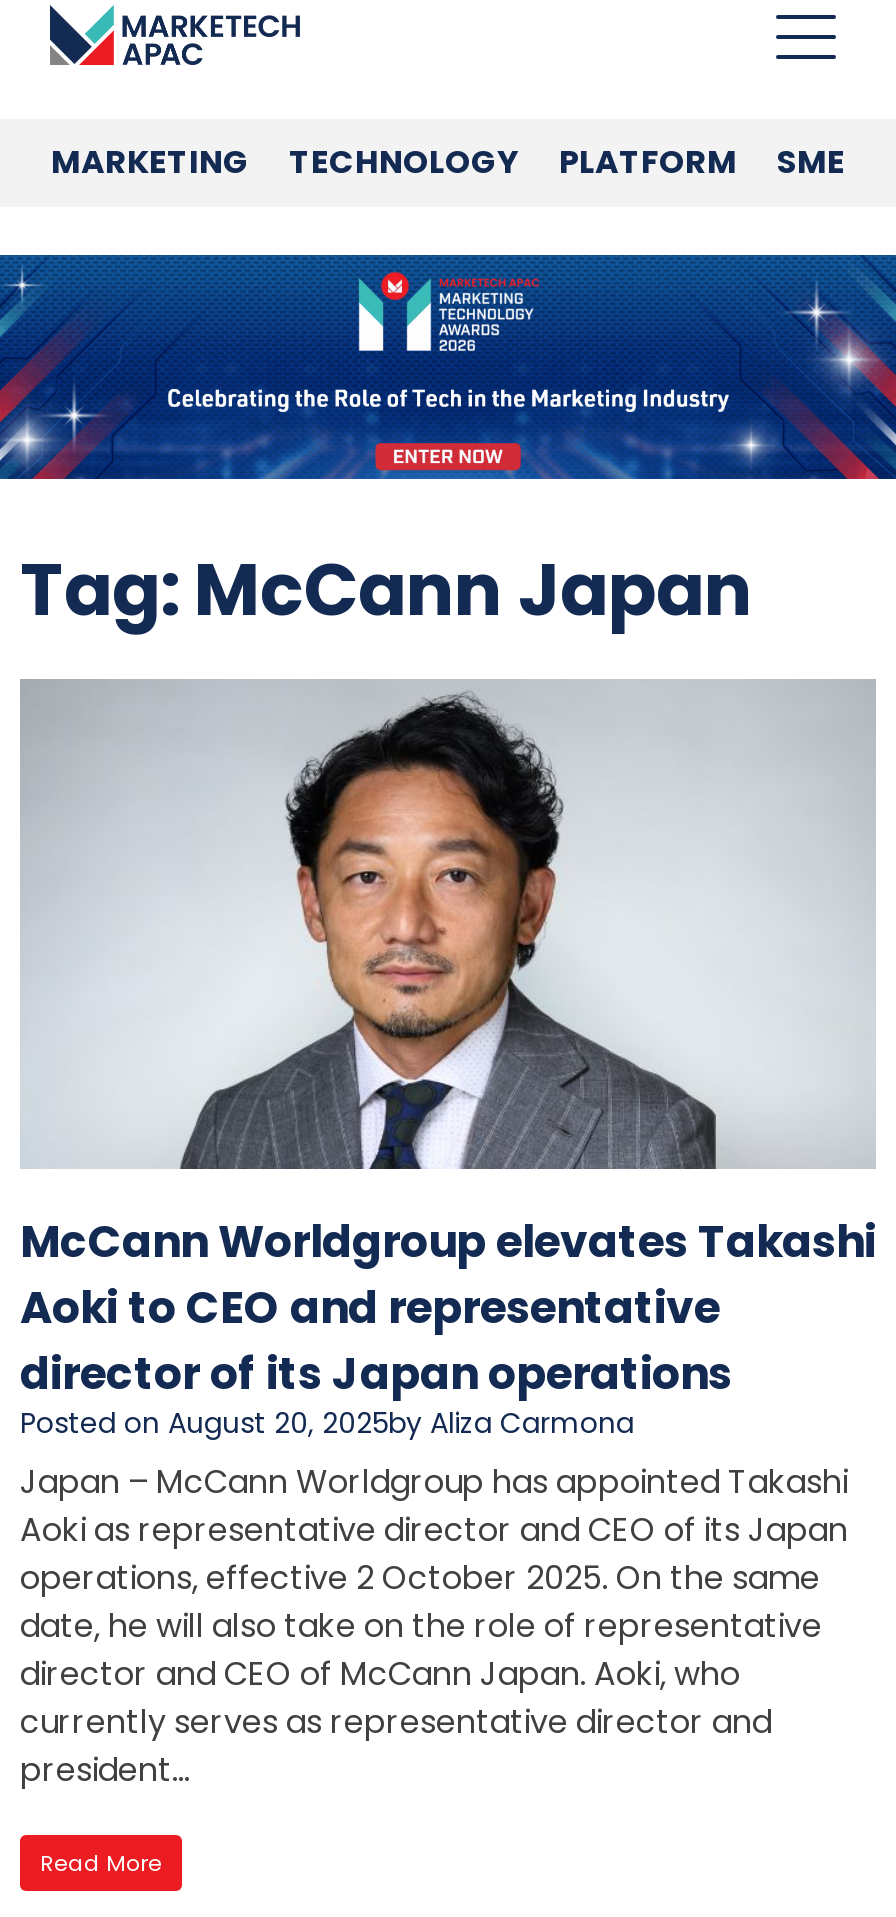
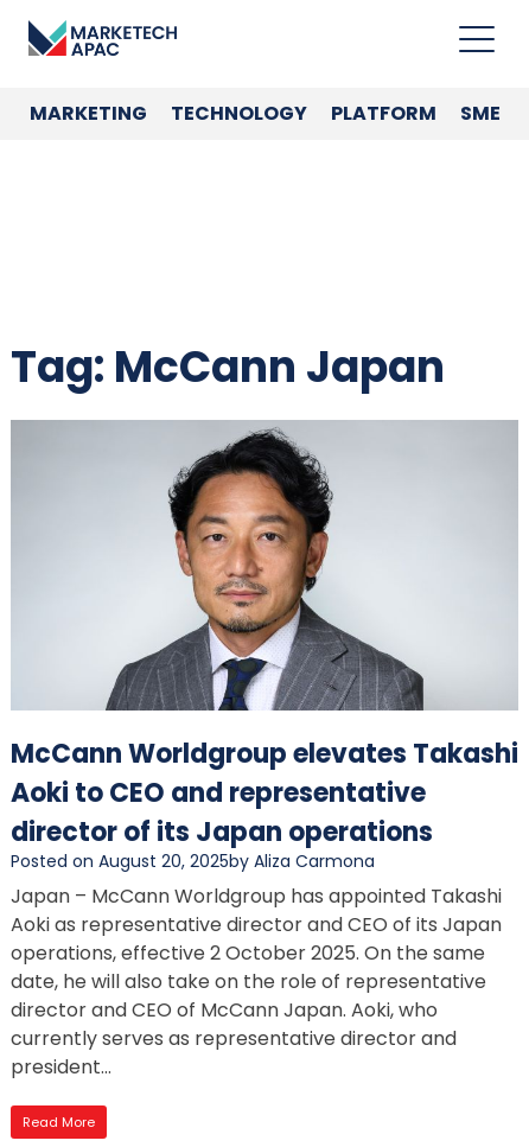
- [image]
